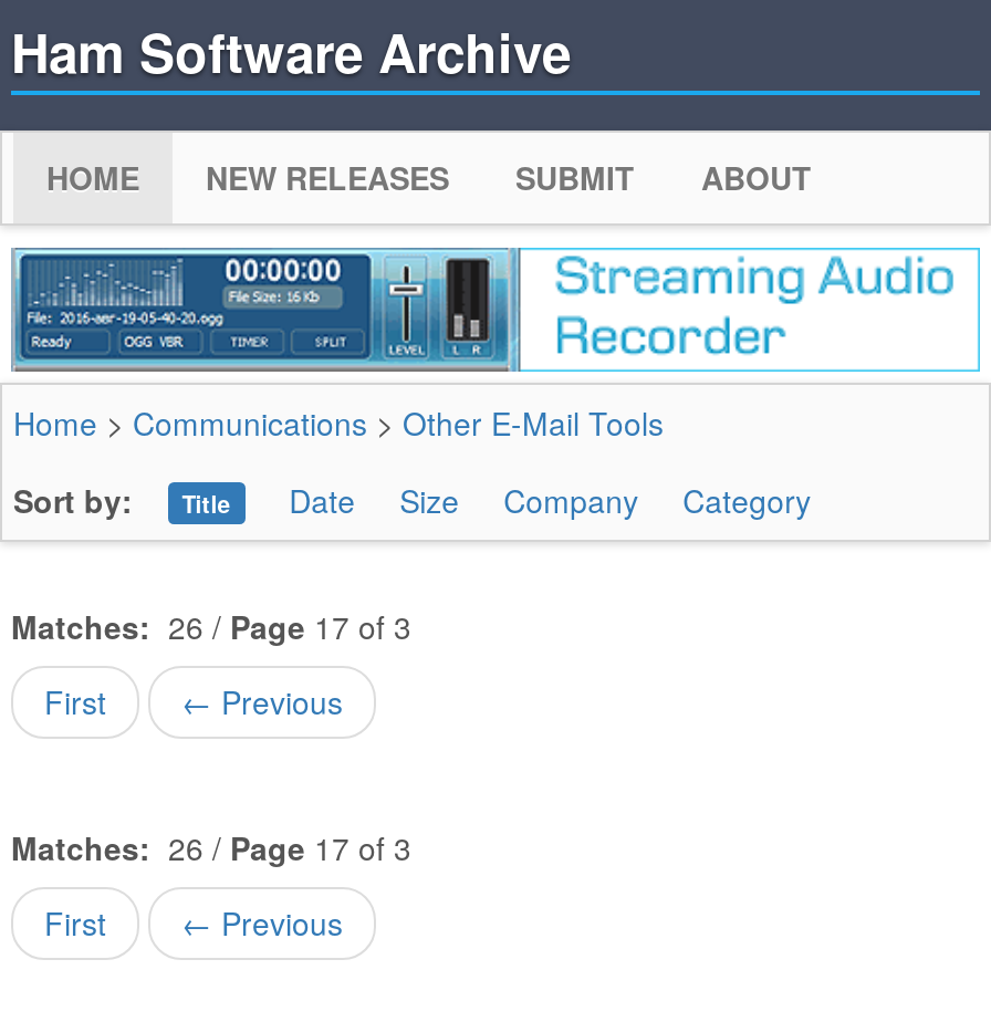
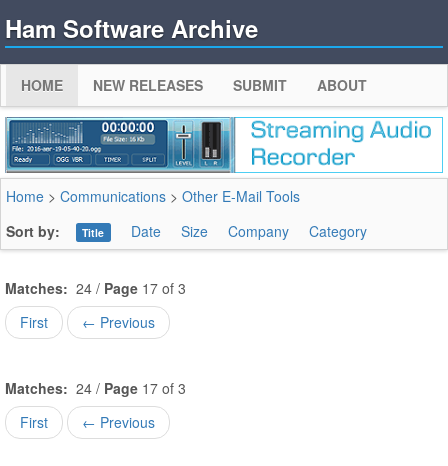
- Matches: 26 / Page 17 of 3
+ Matches: 24 / Page 17 of 3

- Matches: 26 / Page 17 of 3
+ Matches: 24 / Page 17 of 3
